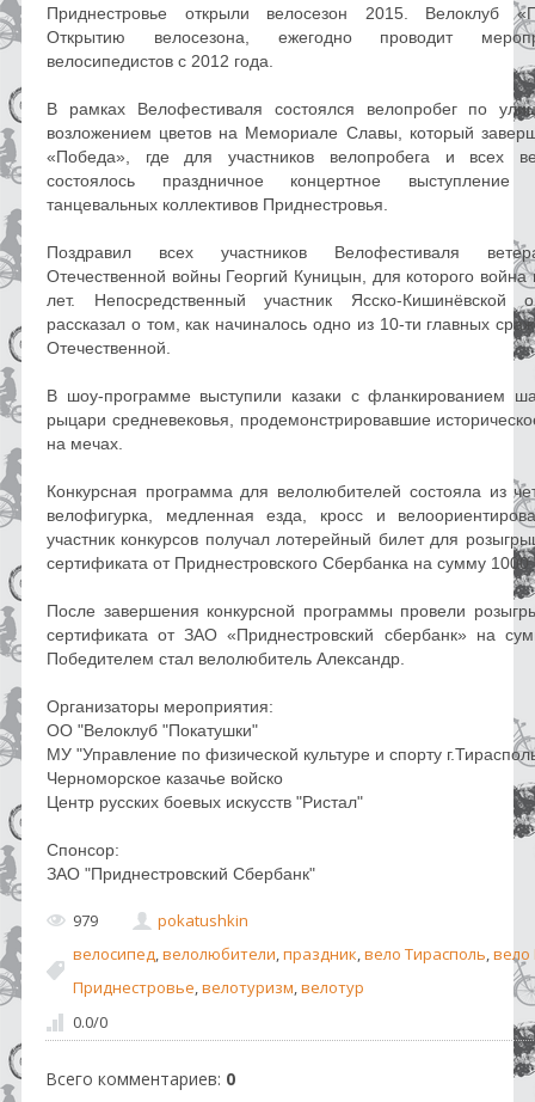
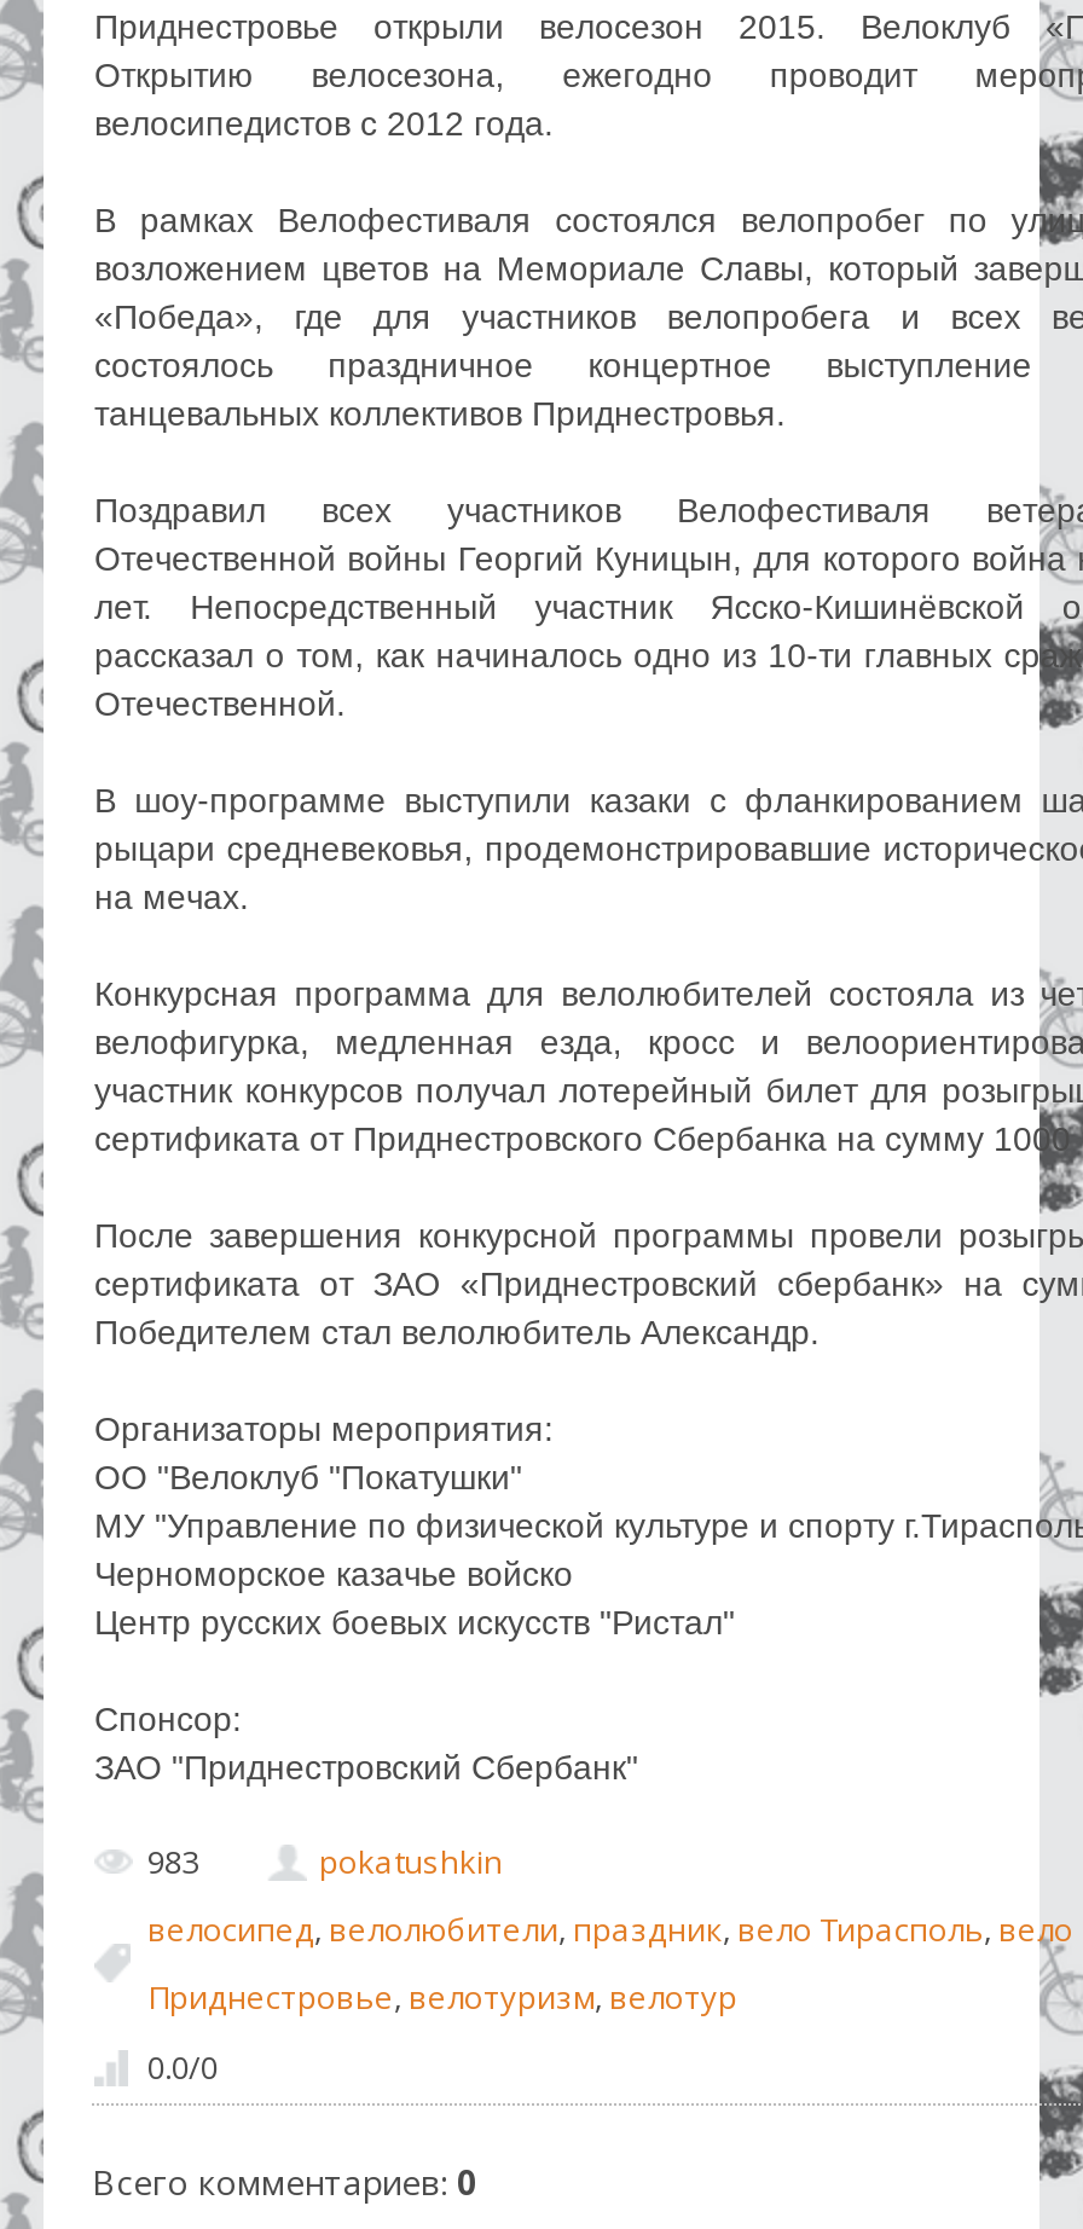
- 979
+ 983
